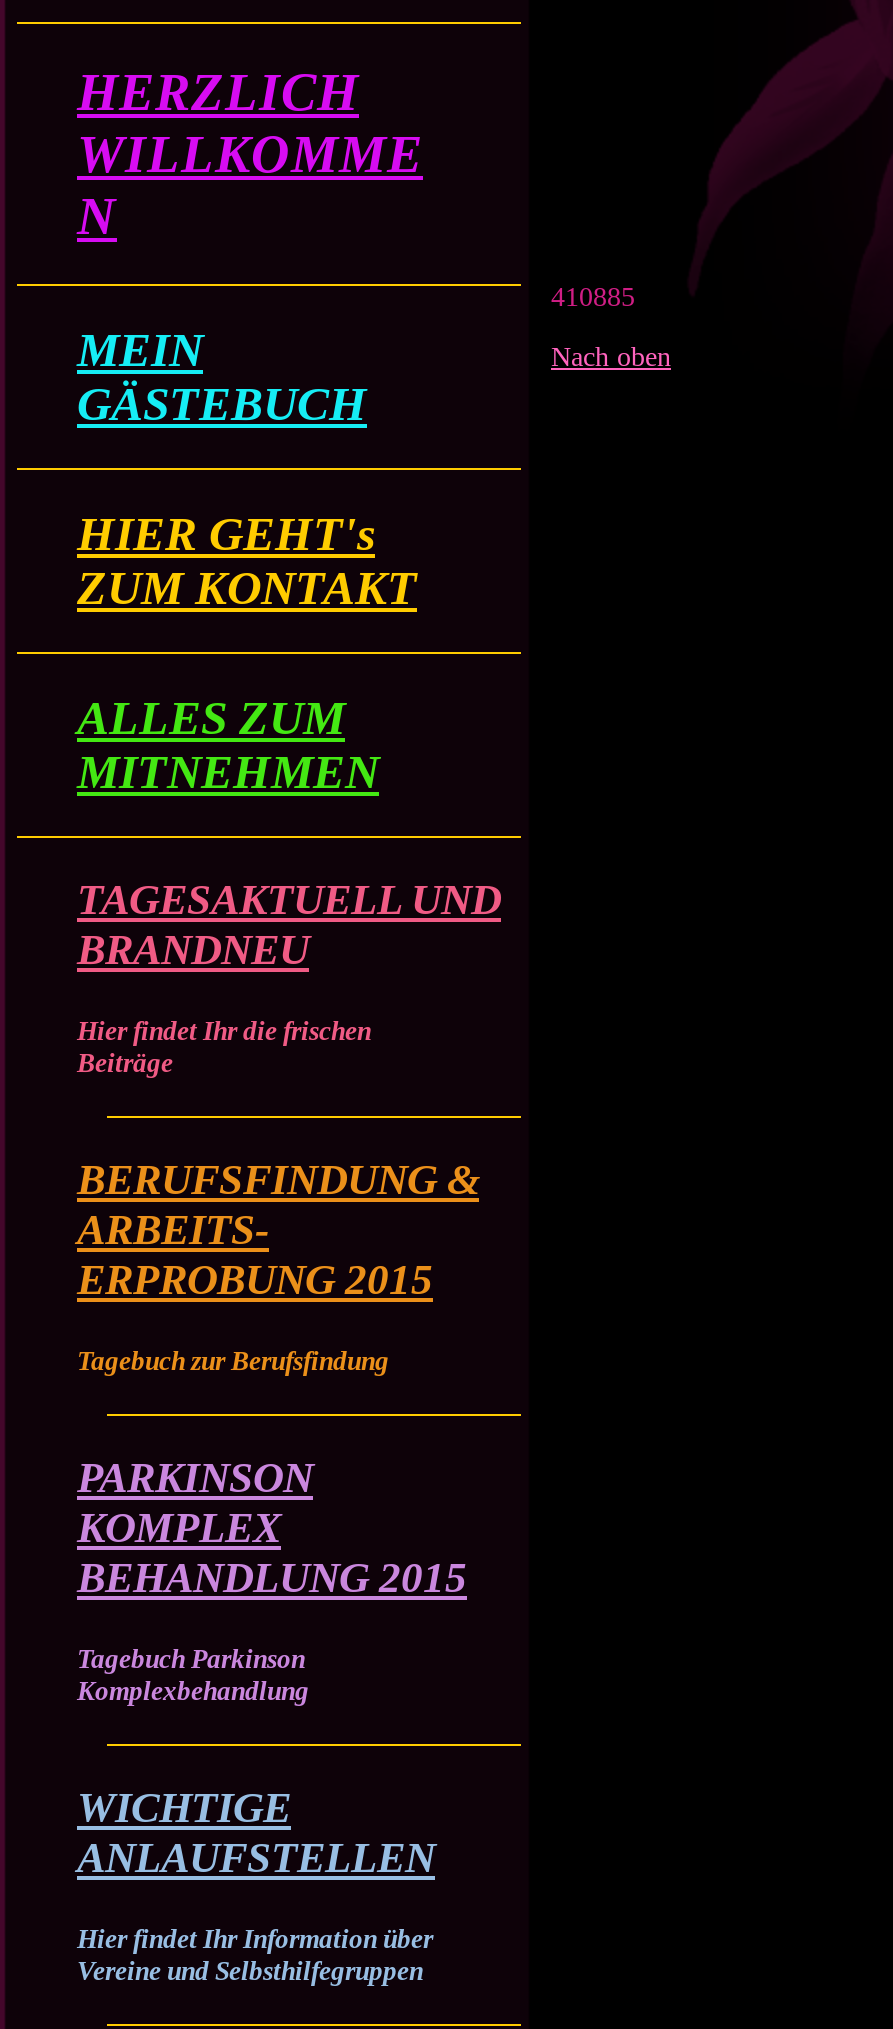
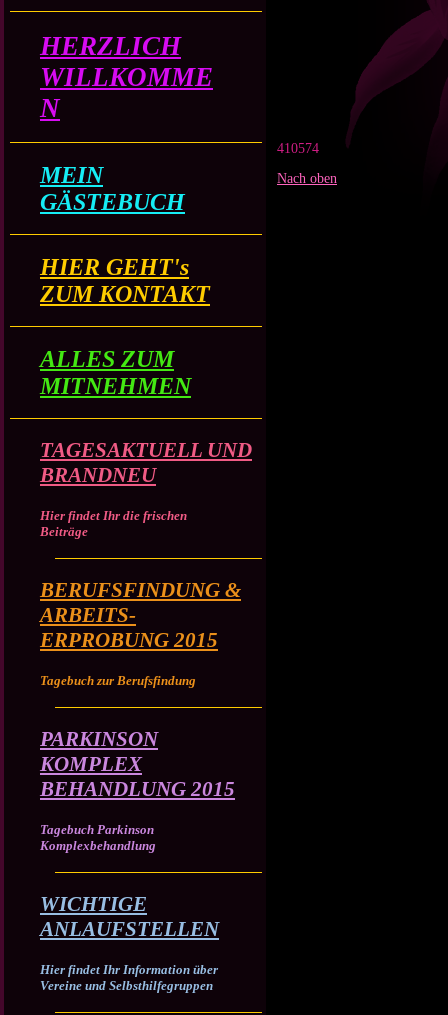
- 410885
+ 410574
